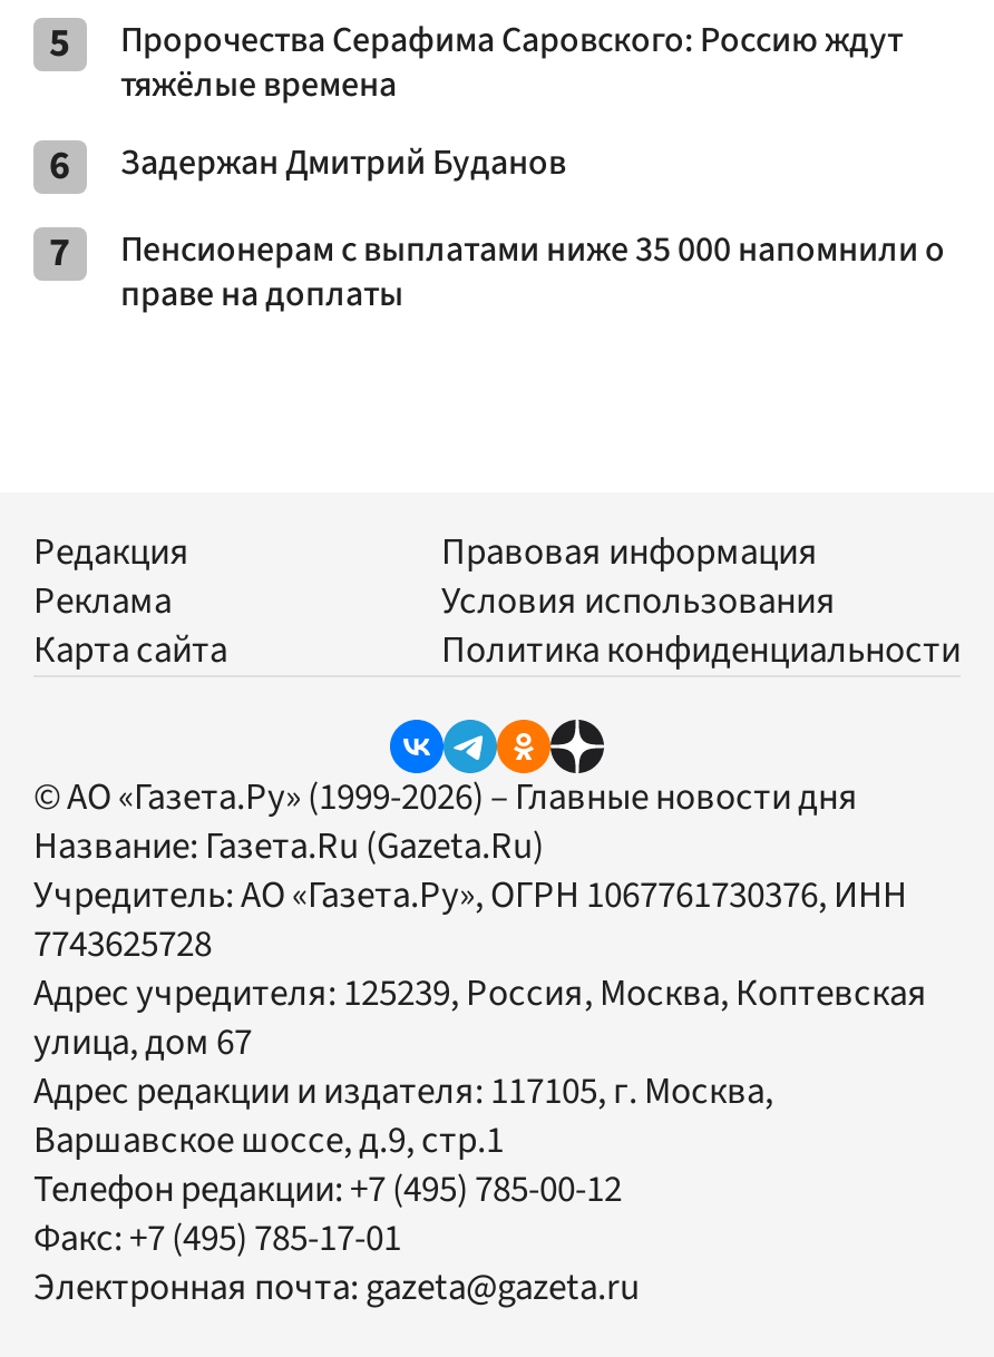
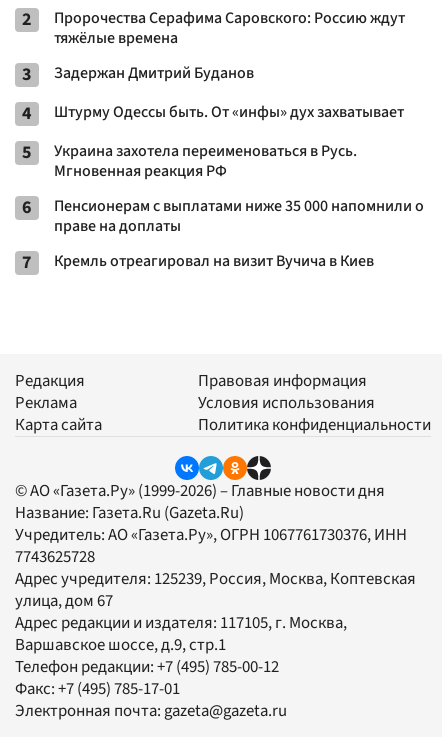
- 5 Пророчества Серафима Саровского: Россию ждут
+ 2 Пророчества Серафима Саровского: Россию ждут

- 6 Задержан Дмитрий Буданов
+ 3 Задержан Дмитрий Буданов

- 7
+ 4
+ Штурму Одессы быть. От «инфы» дух захватывает
+ 5
+ Украина захотела переименоваться в Русь.
+ Мгновенная реакция РФ
+ 6

+ 7
+ Кремль отреагировал на визит Вучича в Киев
